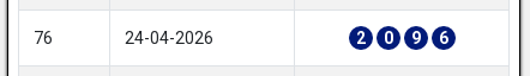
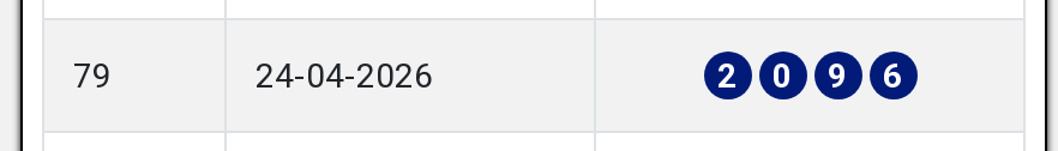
- 76
+ 79
